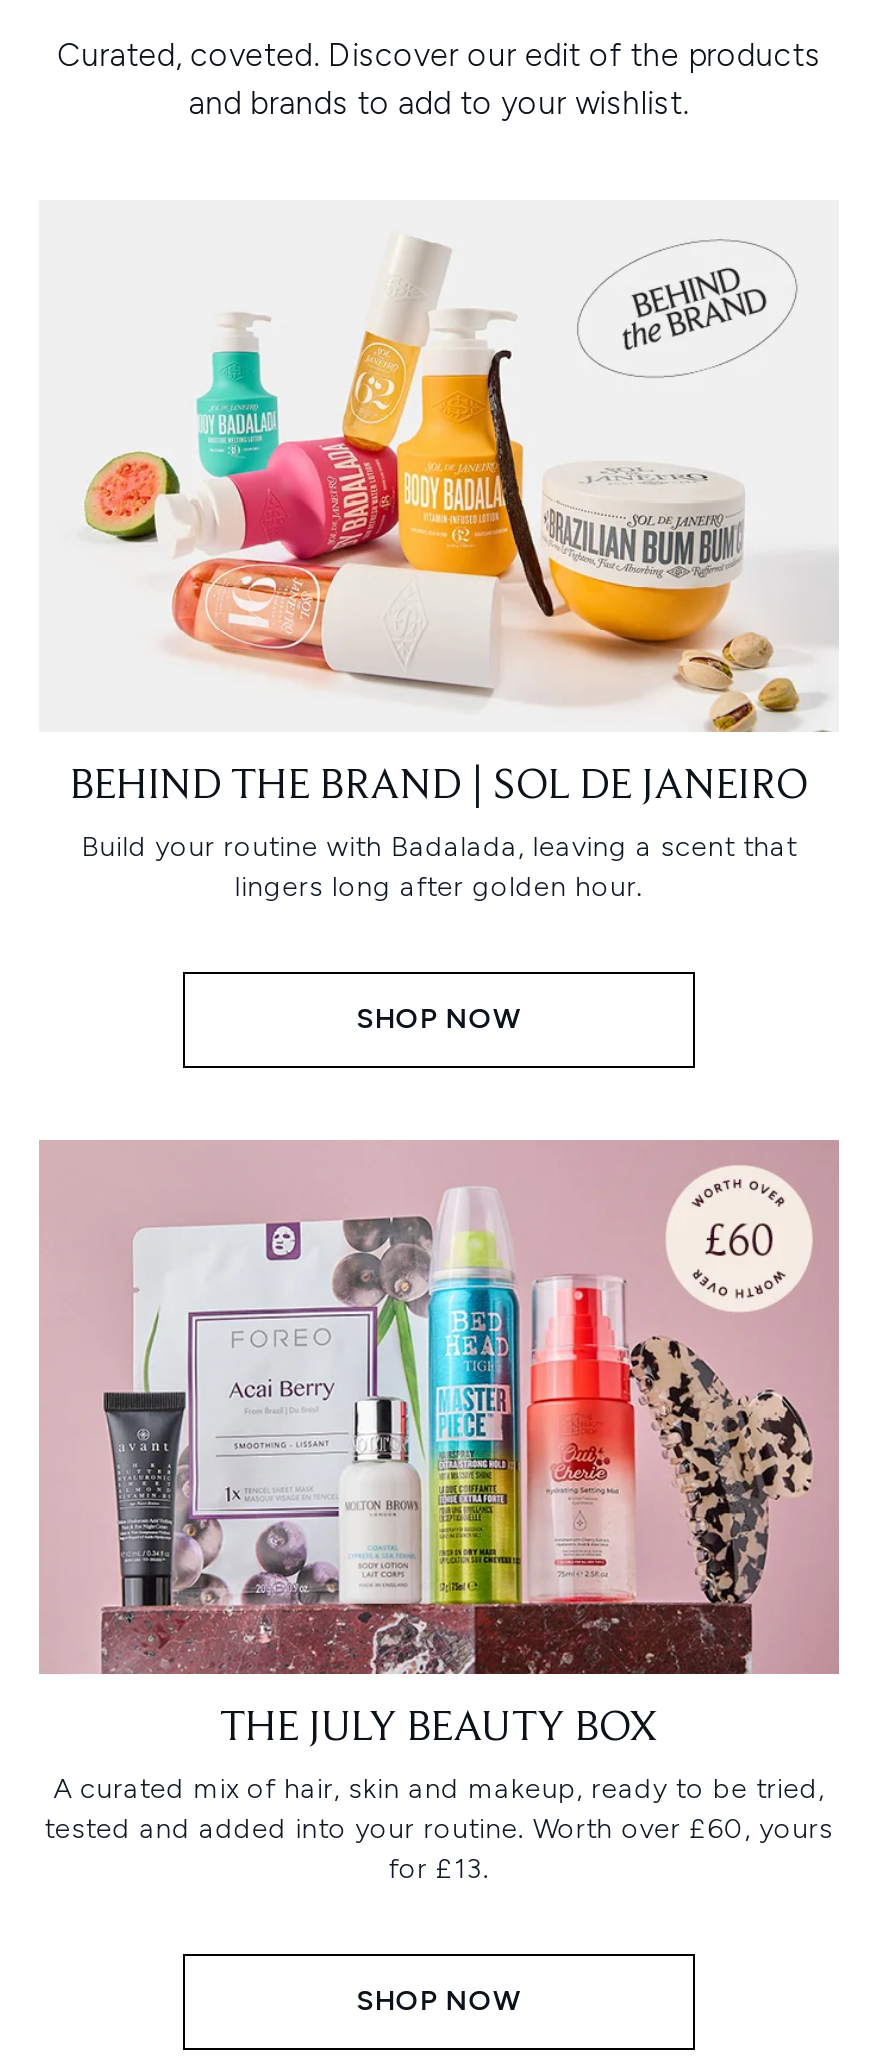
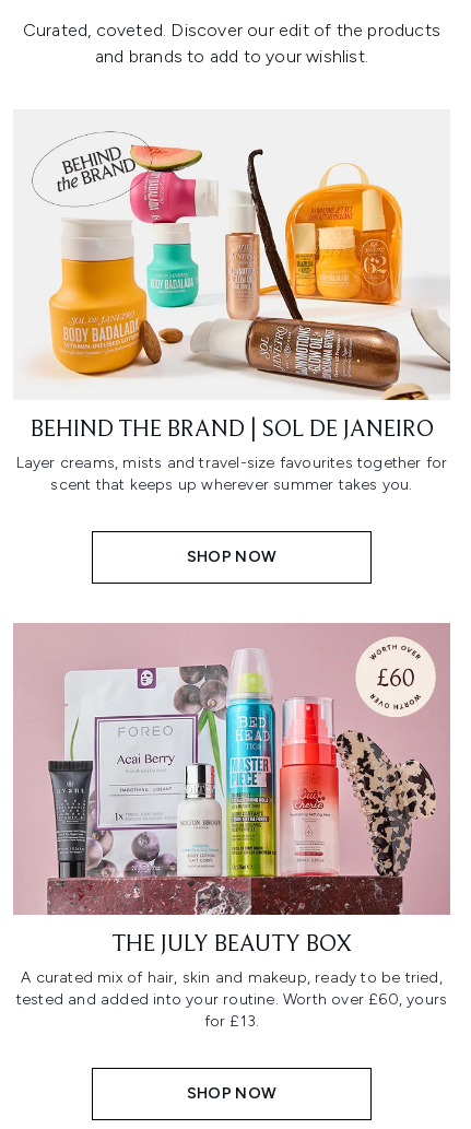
- [image]
+ [image]

- Build your routine with Badalada, leaving a scent that
- lingers long after golden hour.
+ Layer creams, mists and travel-size favourites together for
+ scent that keeps up wherever summer takes you.
